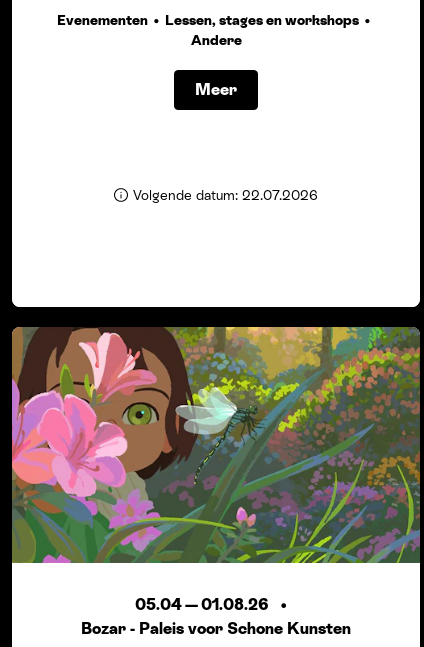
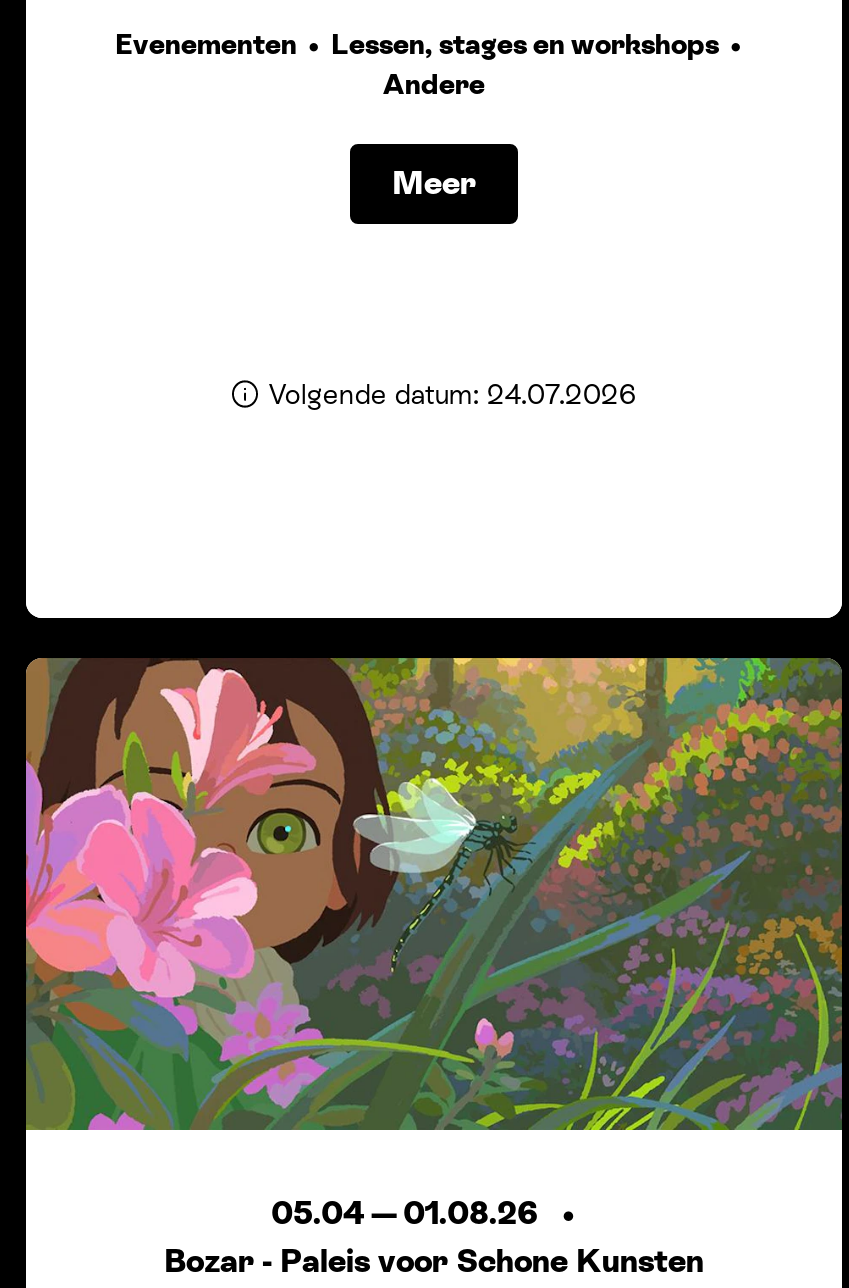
- Volgende datum: 22.07.2026
+ Volgende datum: 24.07.2026
